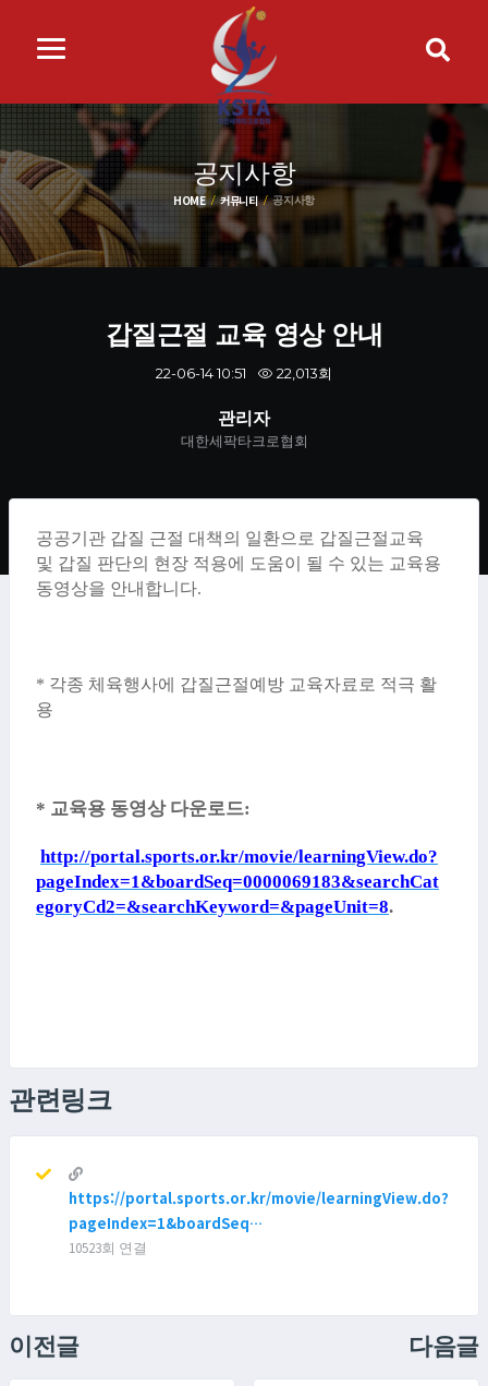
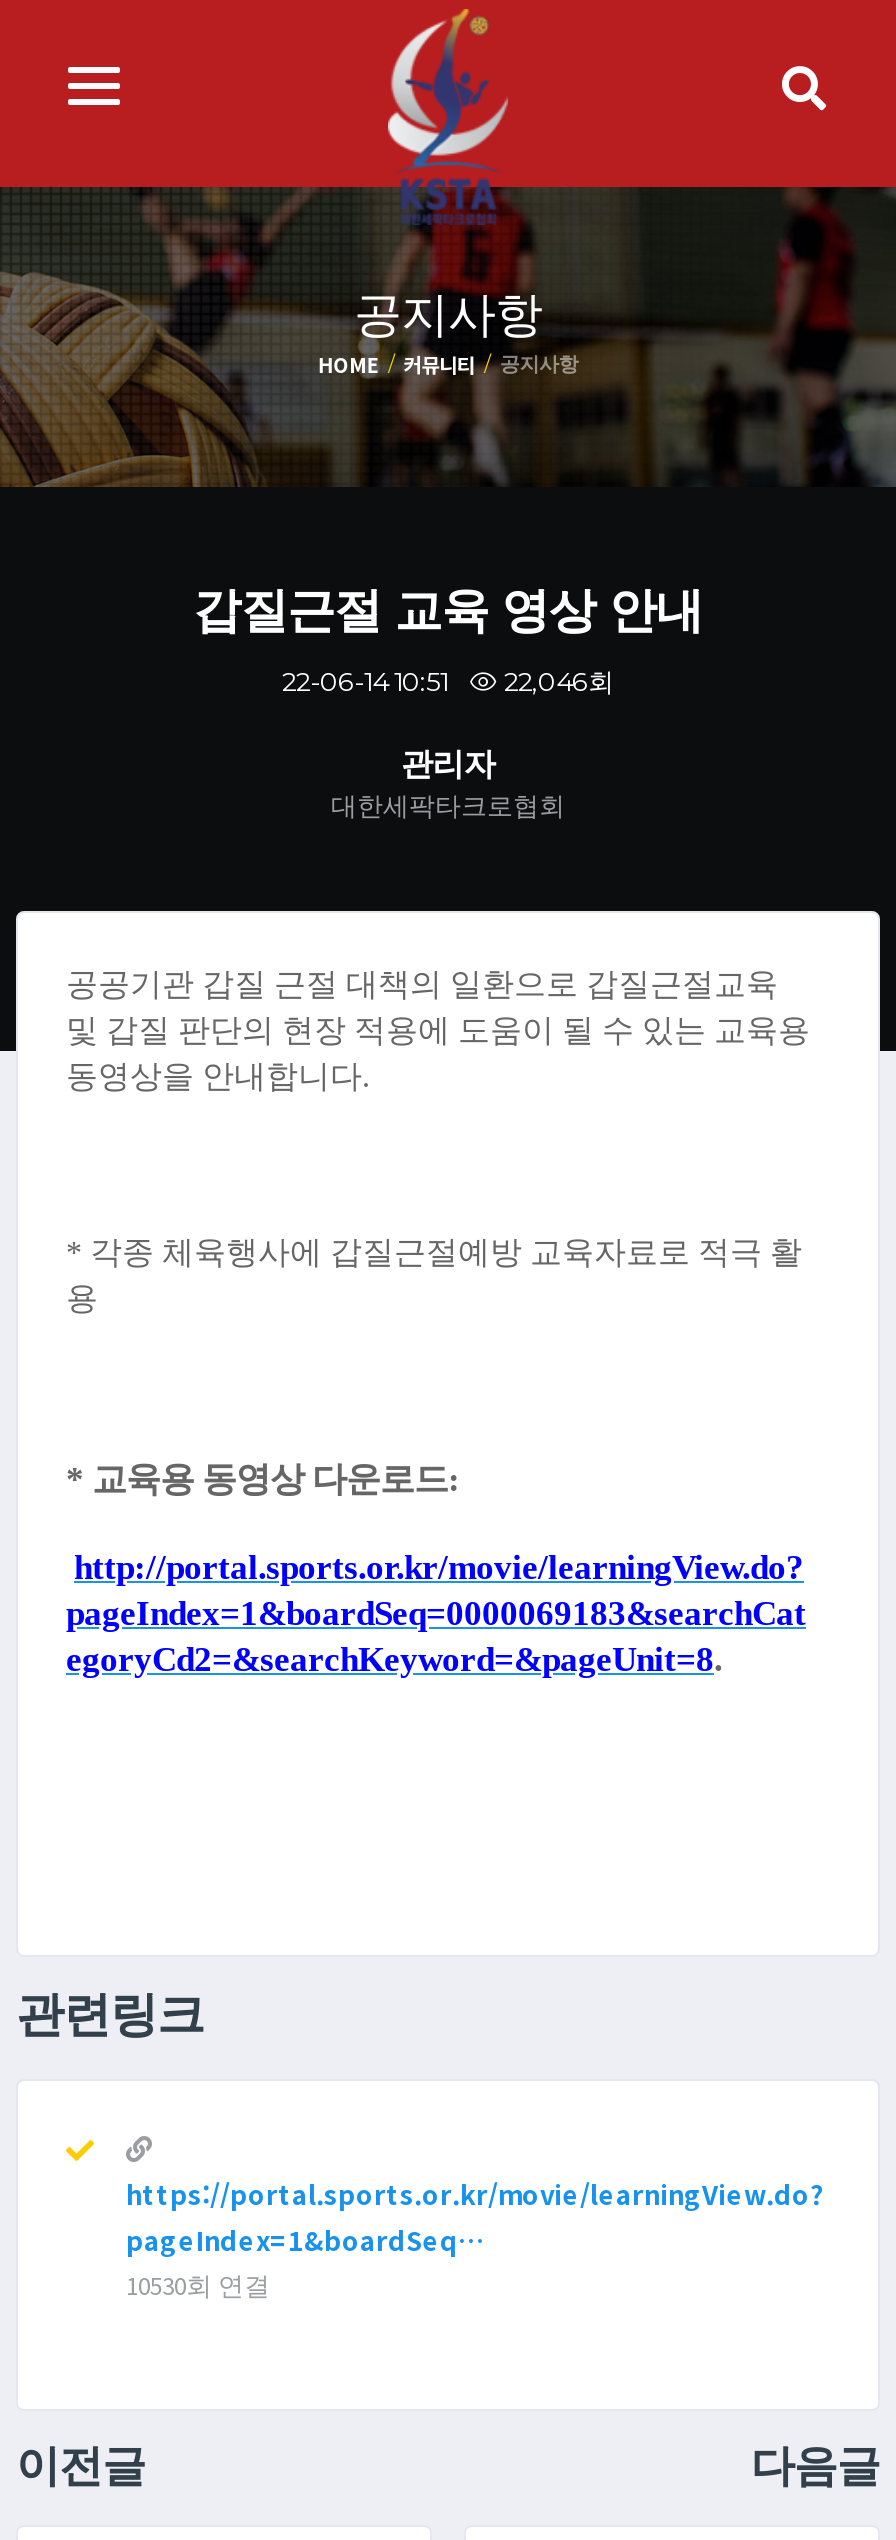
- 22-06-14 10:51 22,013회
+ 22-06-14 10:51 22,046회

- 10523회 연결
+ 10530회 연결
